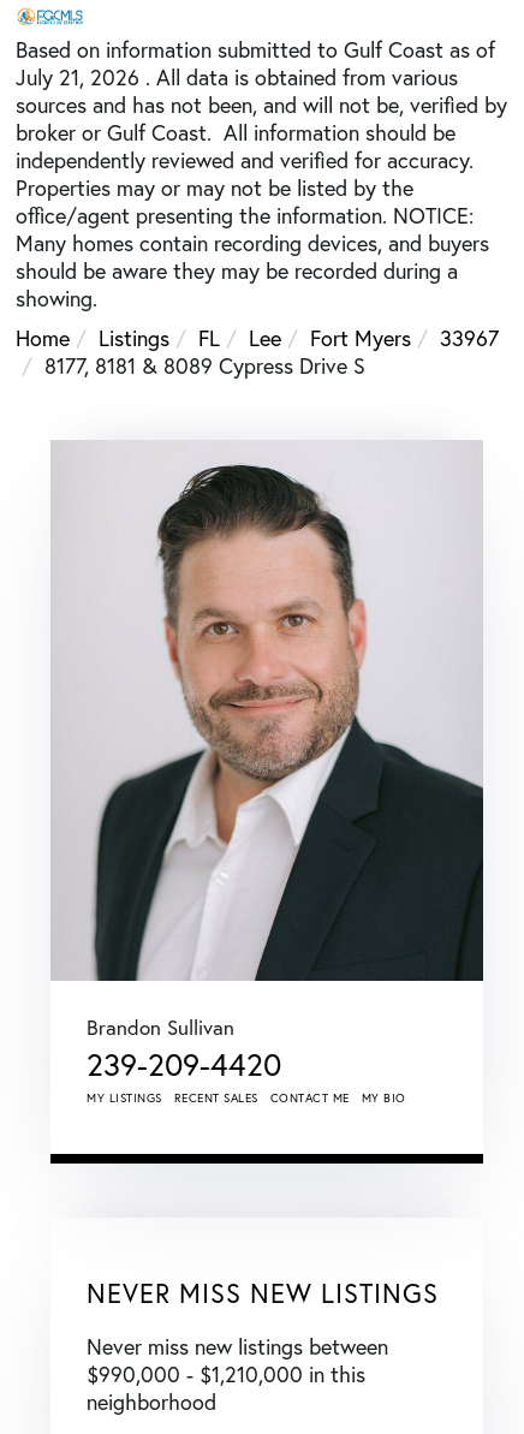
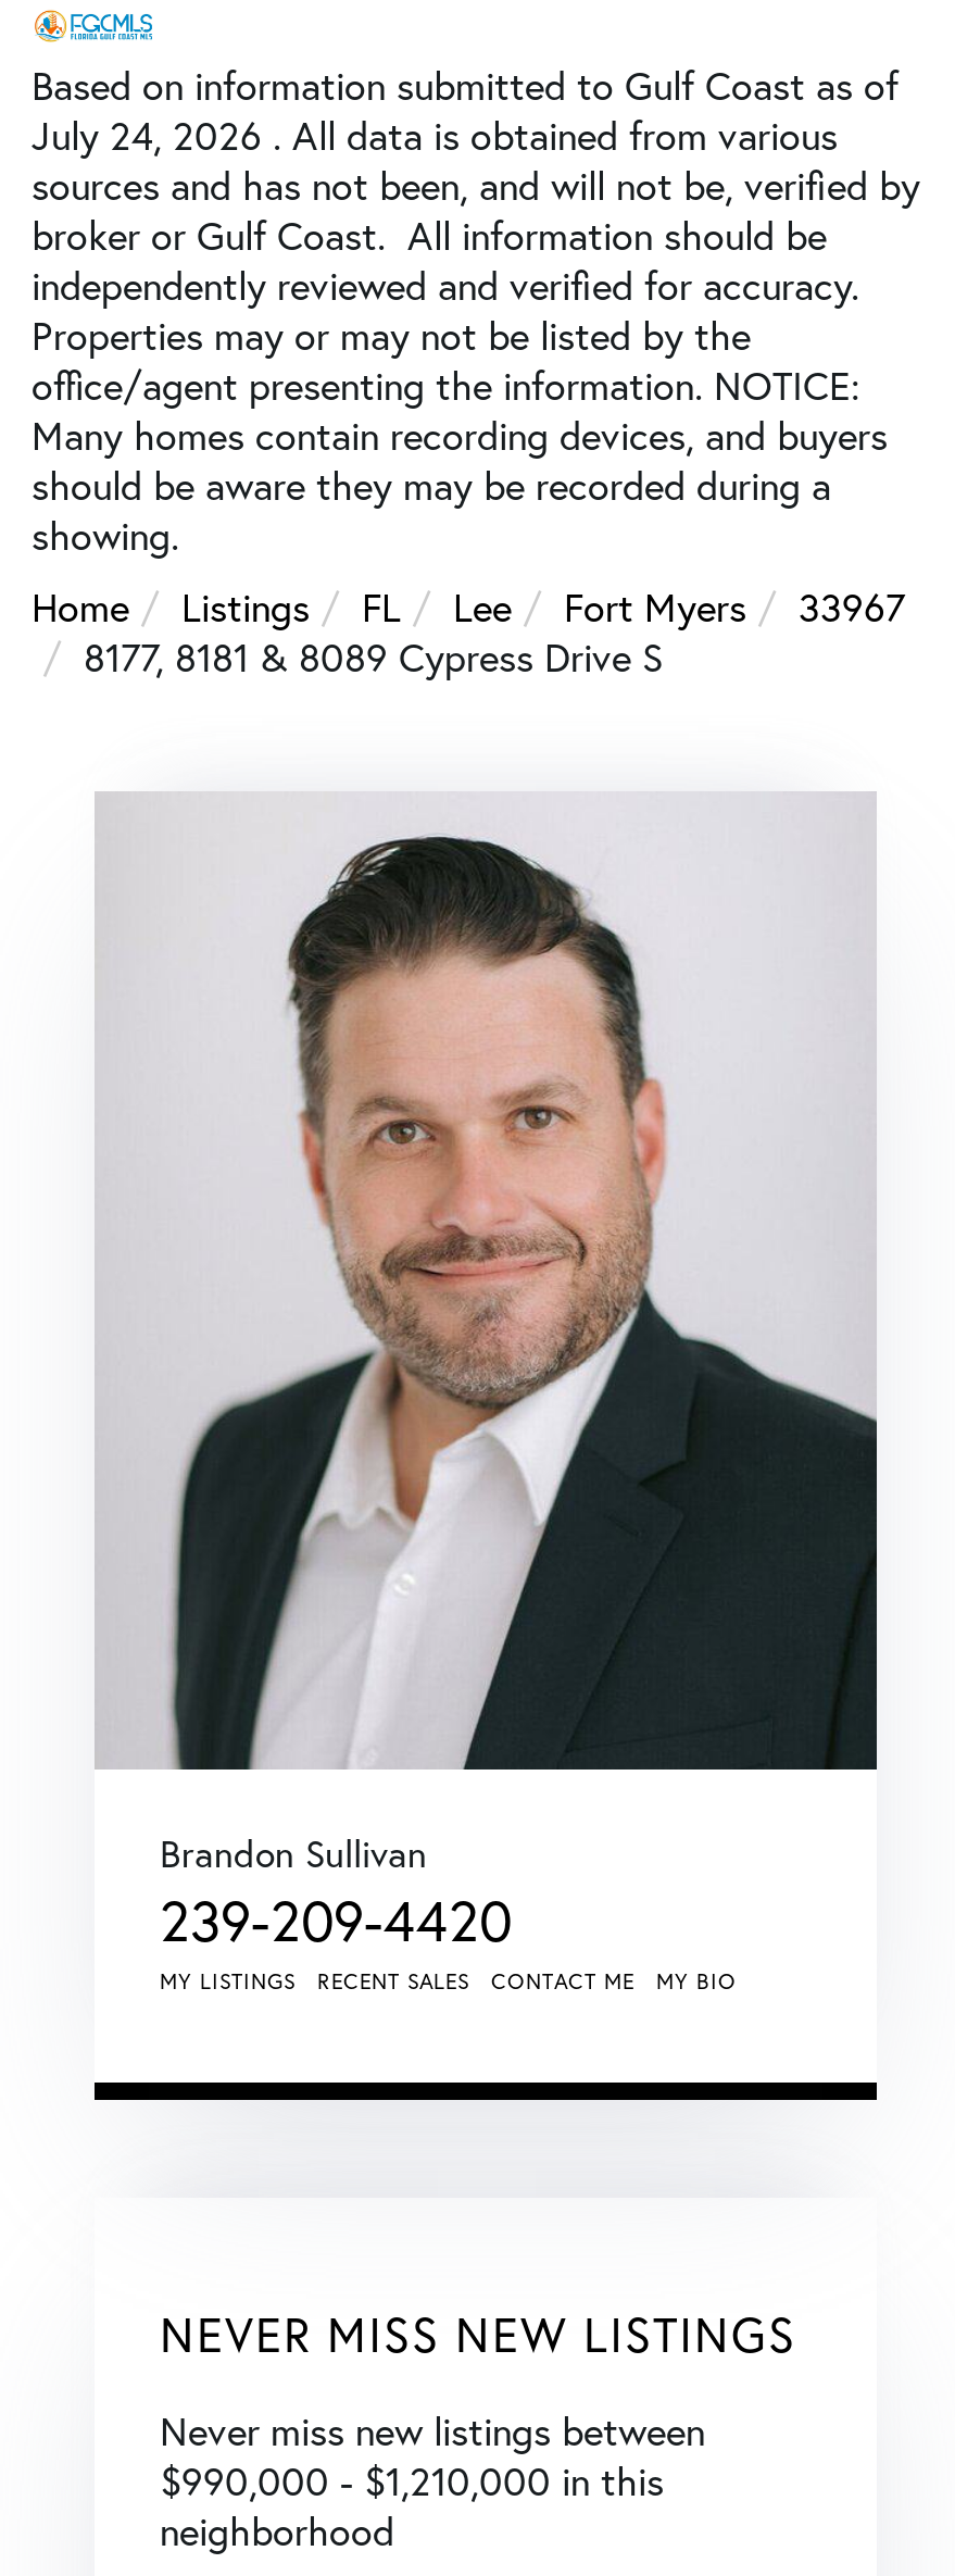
- July 21, 2026 . All data is obtained from various
+ July 24, 2026 . All data is obtained from various
